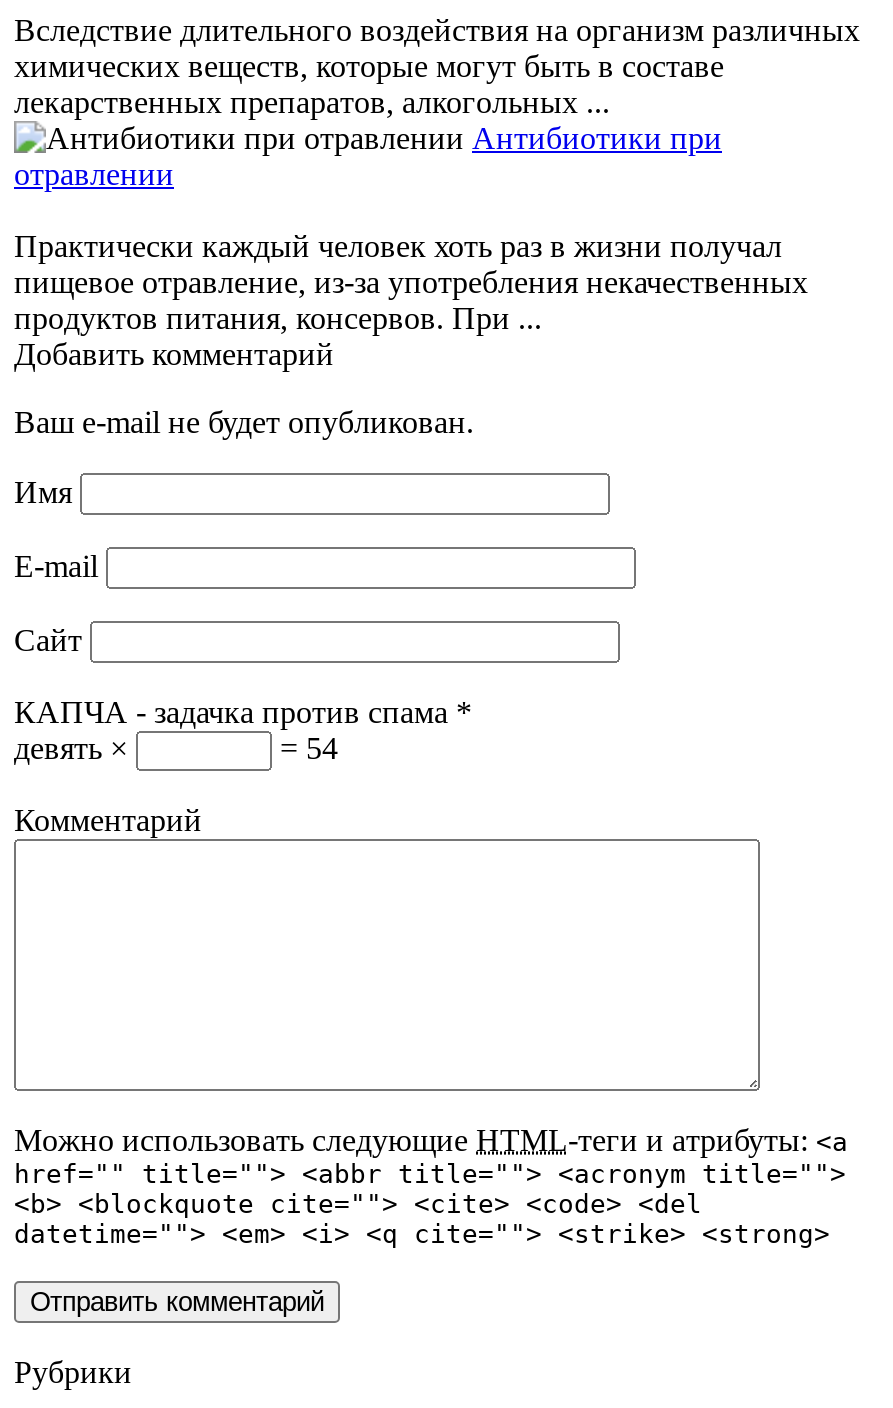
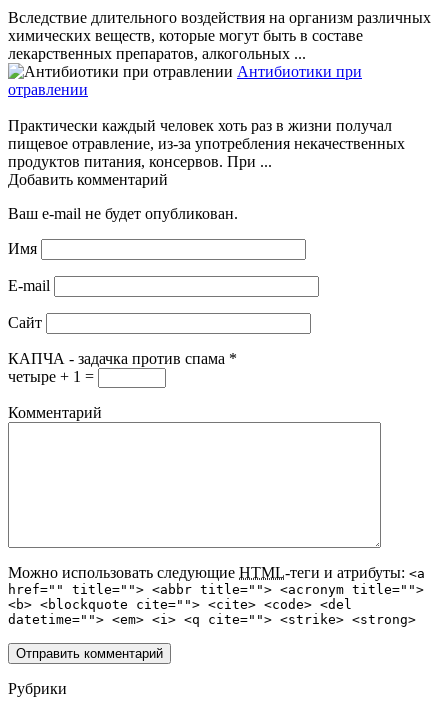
- девять ×
- = 54
+ четыре + 1 =
